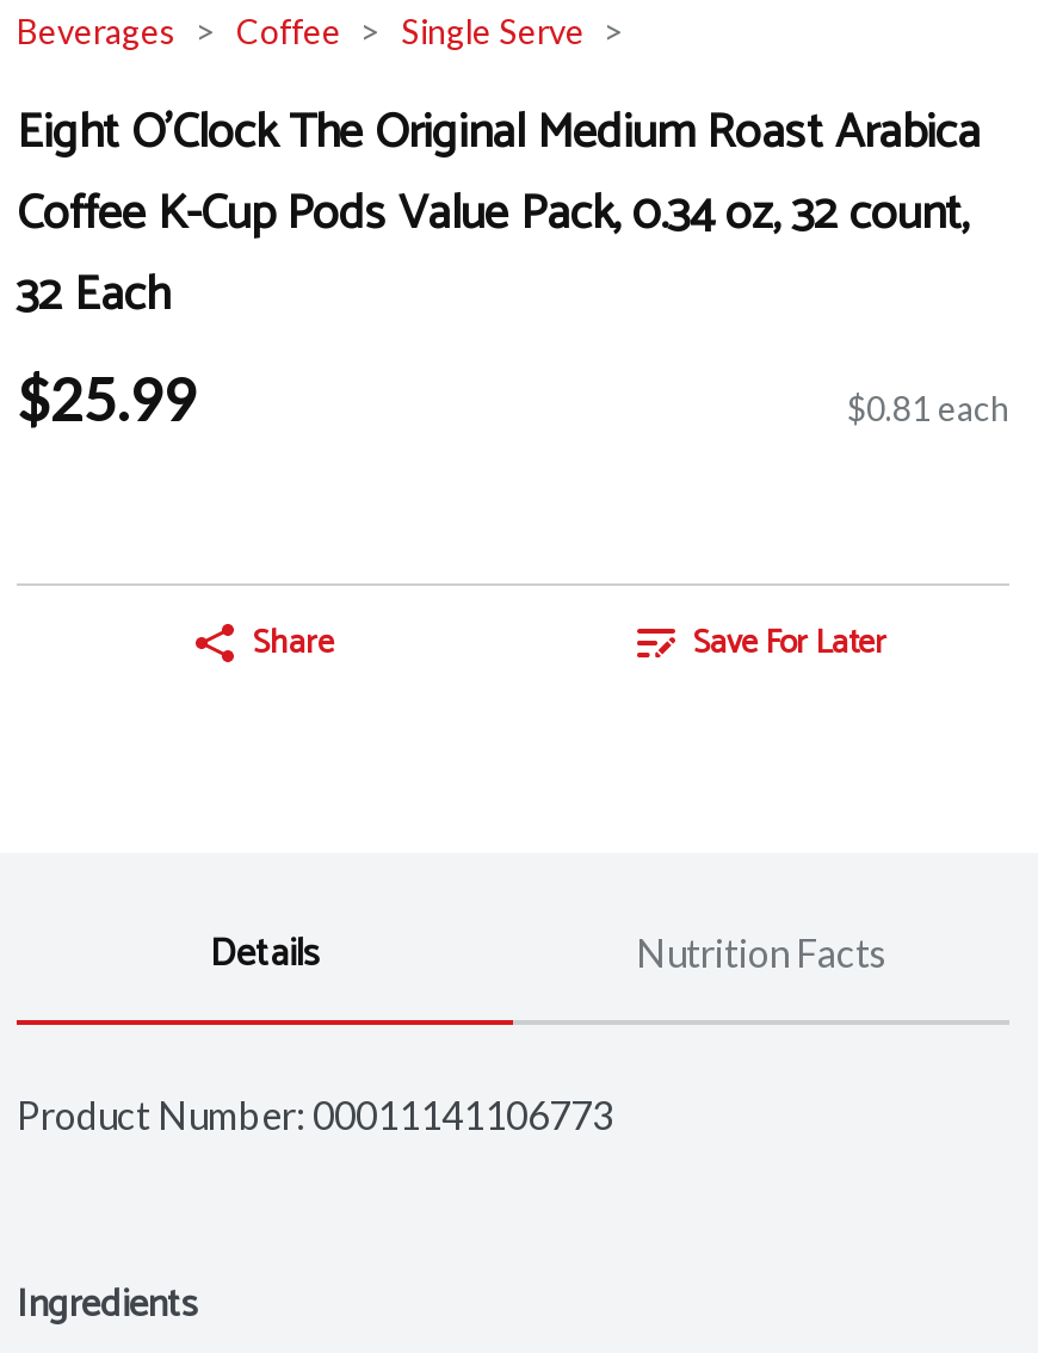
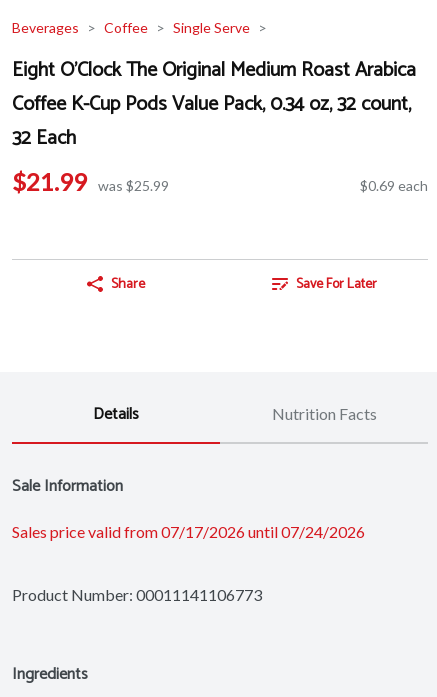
- $25.99
- $0.81 each
+ $21.99 was $25.99
+ $0.69 each

+ Sale Information
+ Sales price valid from 07/17/2026 until 07/24/2026
